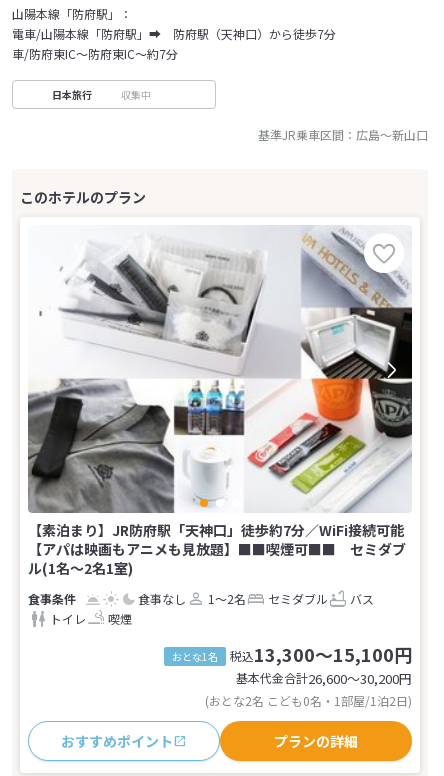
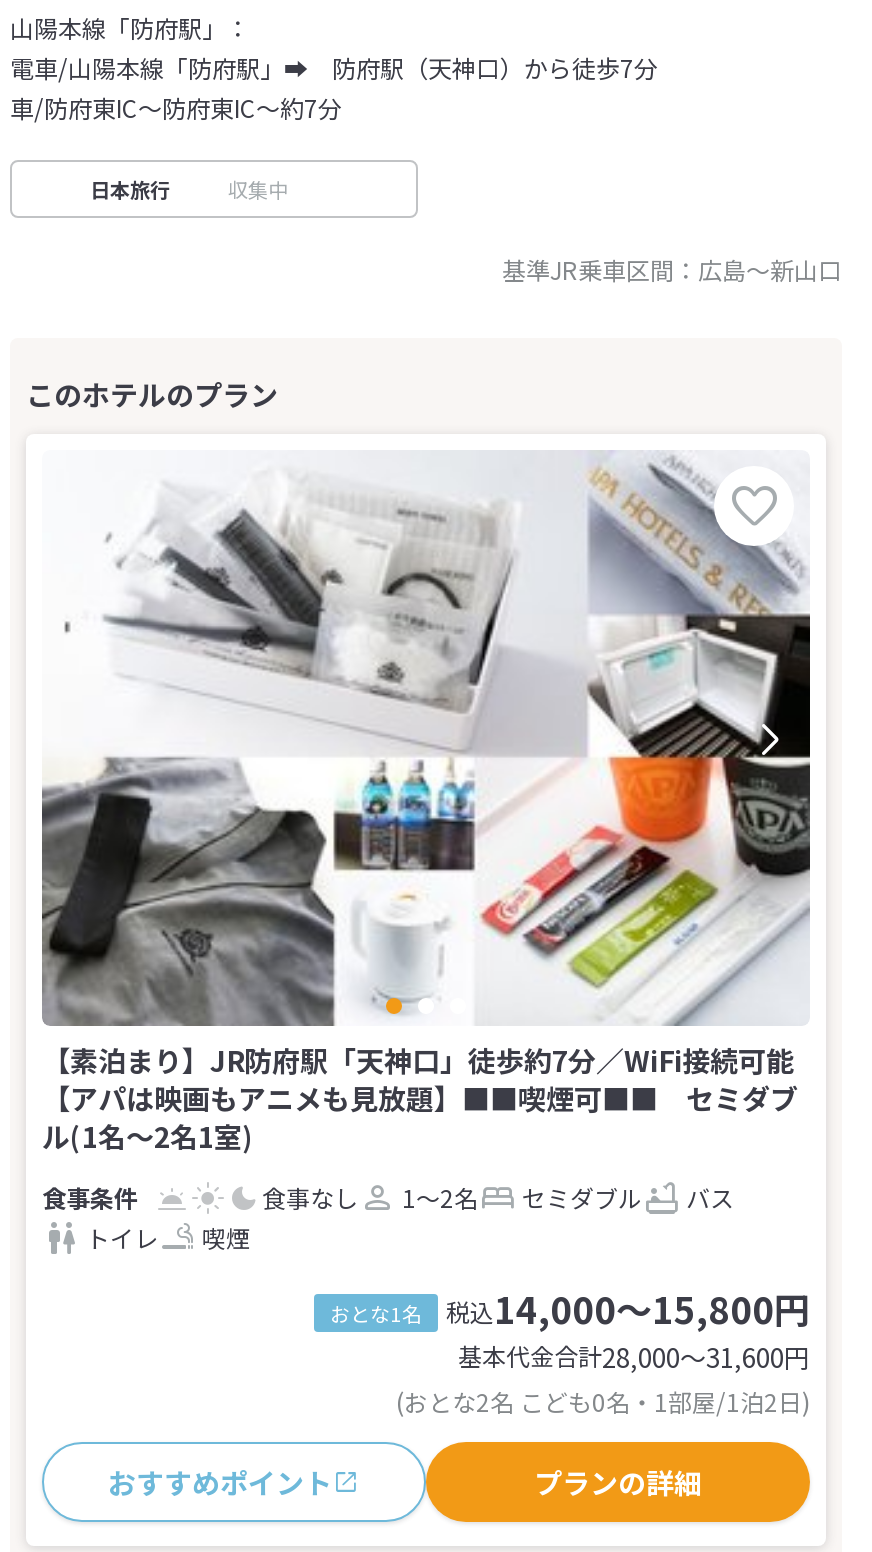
- おとな1名 税込13,300～15,100円
+ おとな1名 税込14,000～15,800円

- 基本代金合計26,600〜30,200円
+ 基本代金合計28,000〜31,600円
